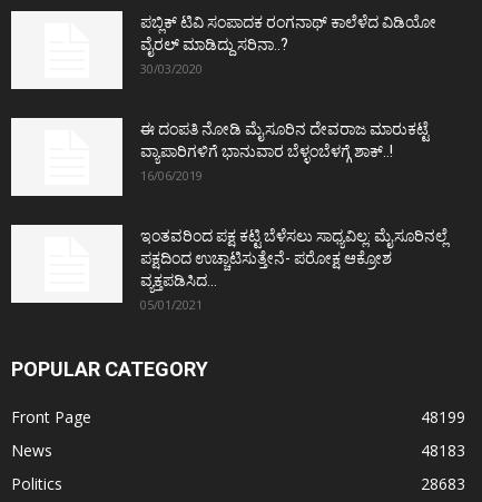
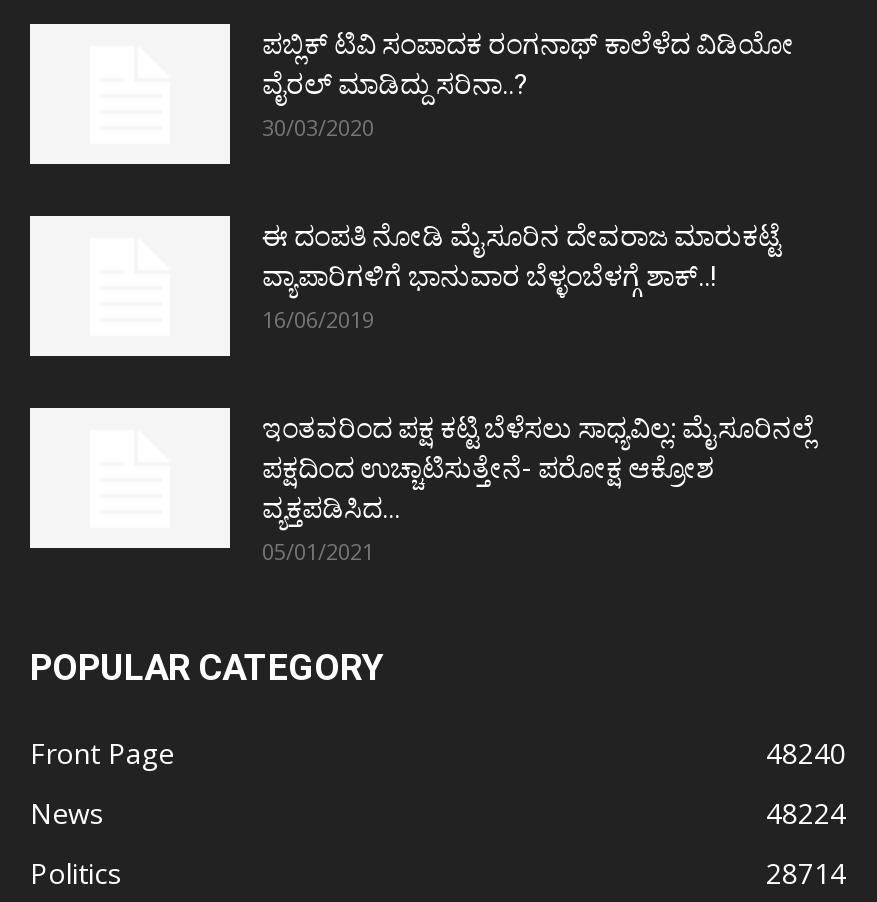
- 48199
+ 48240

- 48183
+ 48224

- 28683
+ 28714
